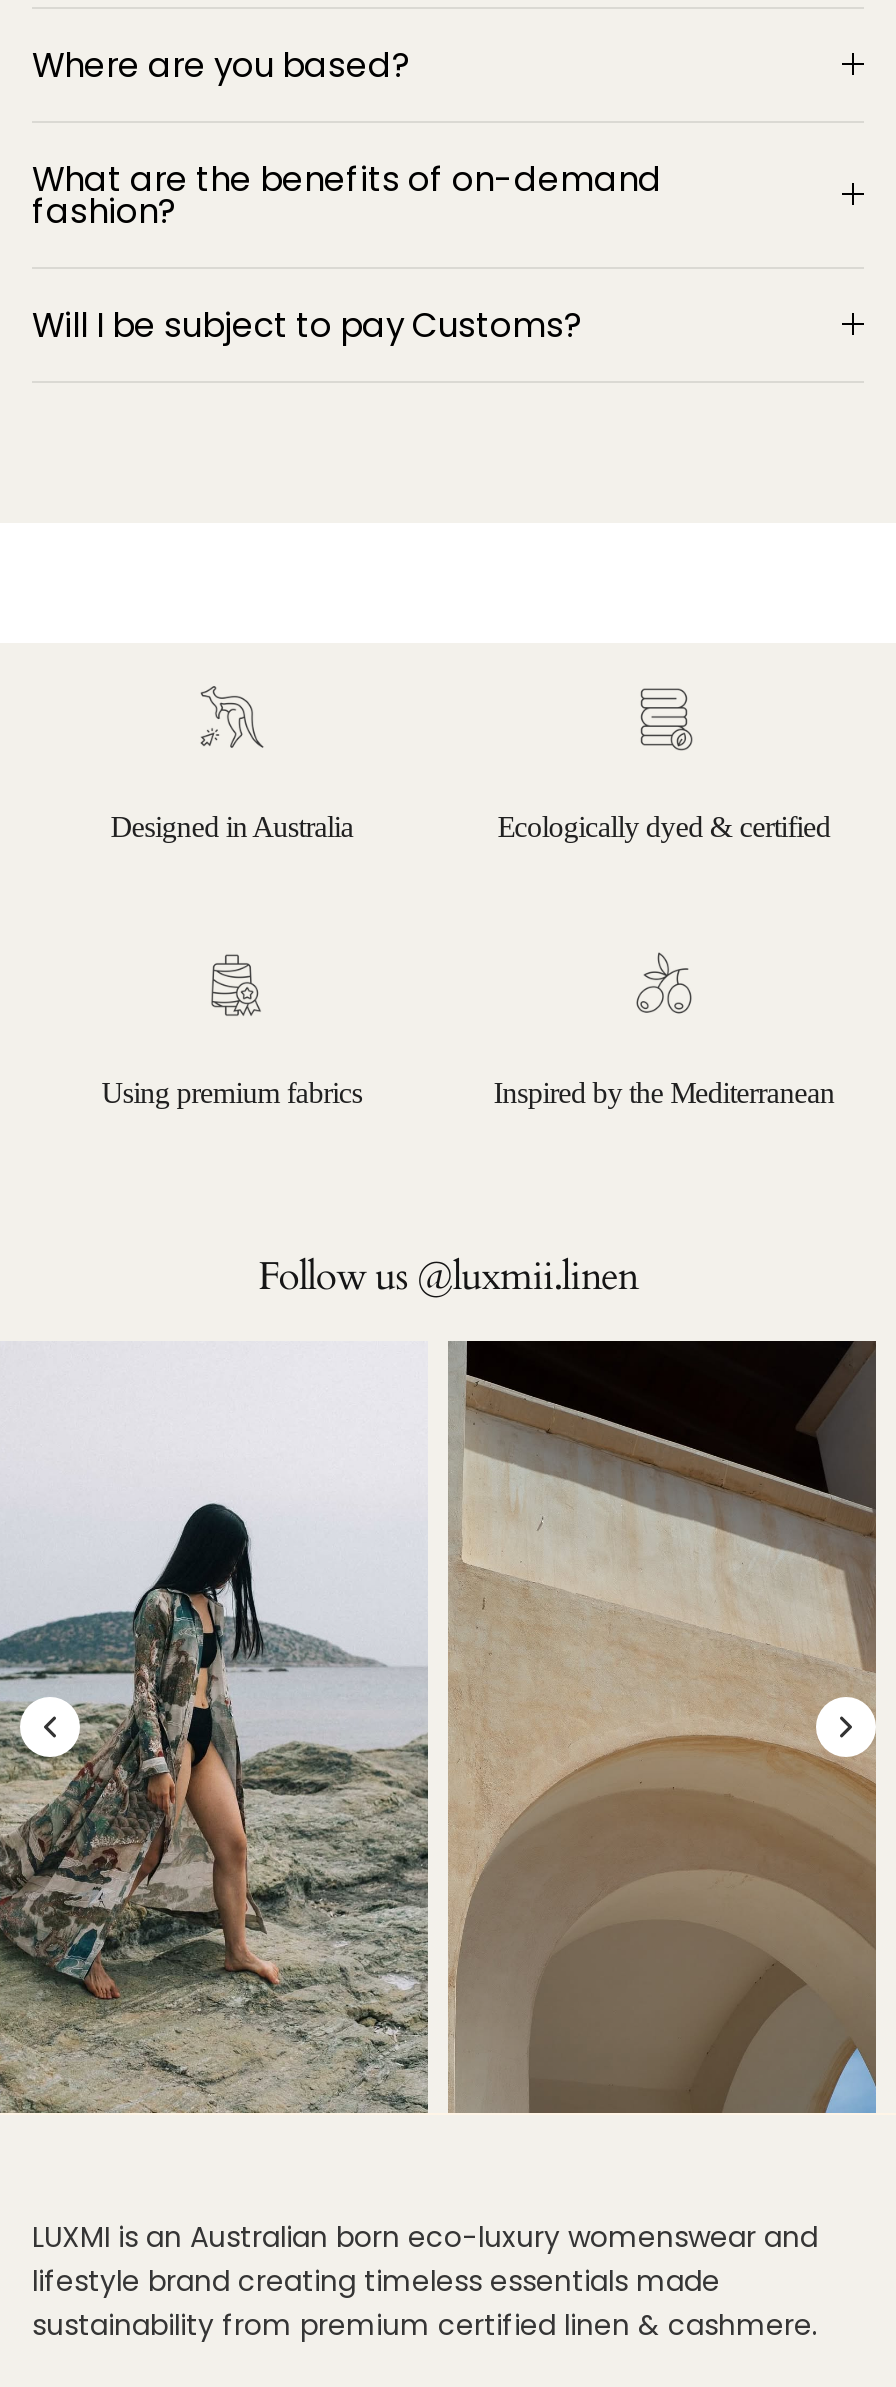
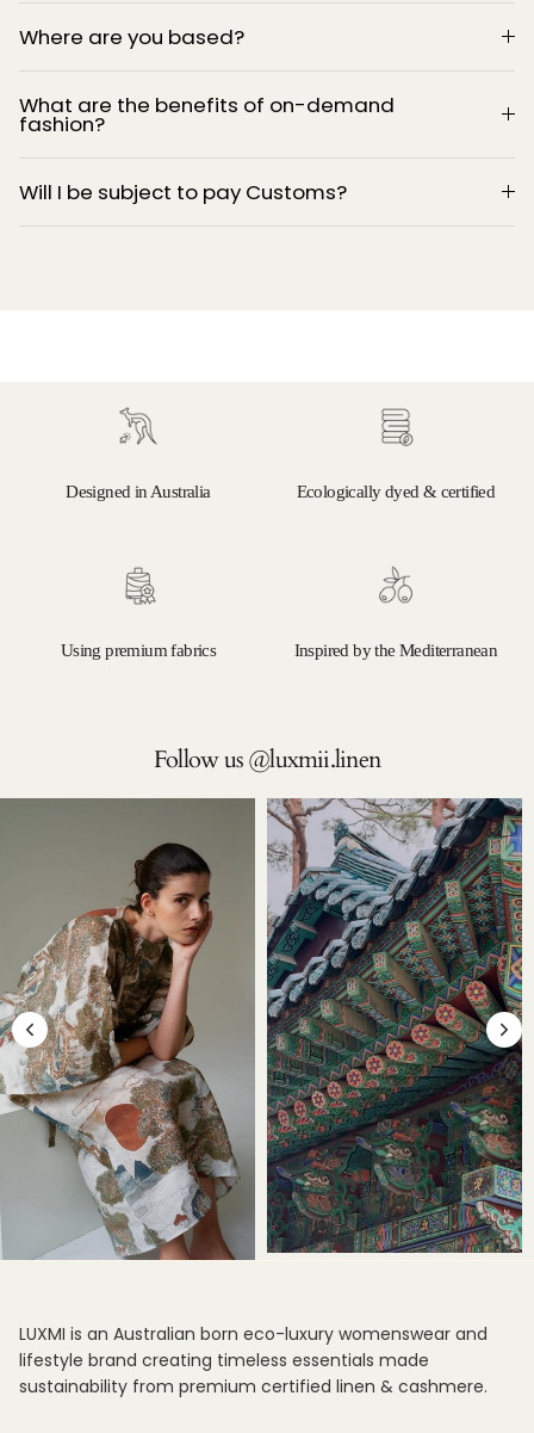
- [image]
+ [image]

- [image]
+ [image]
